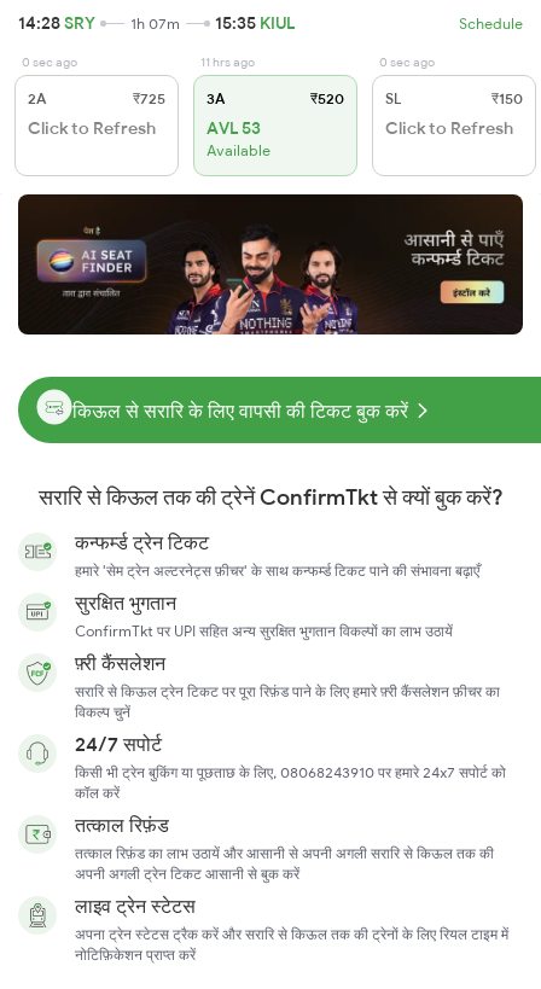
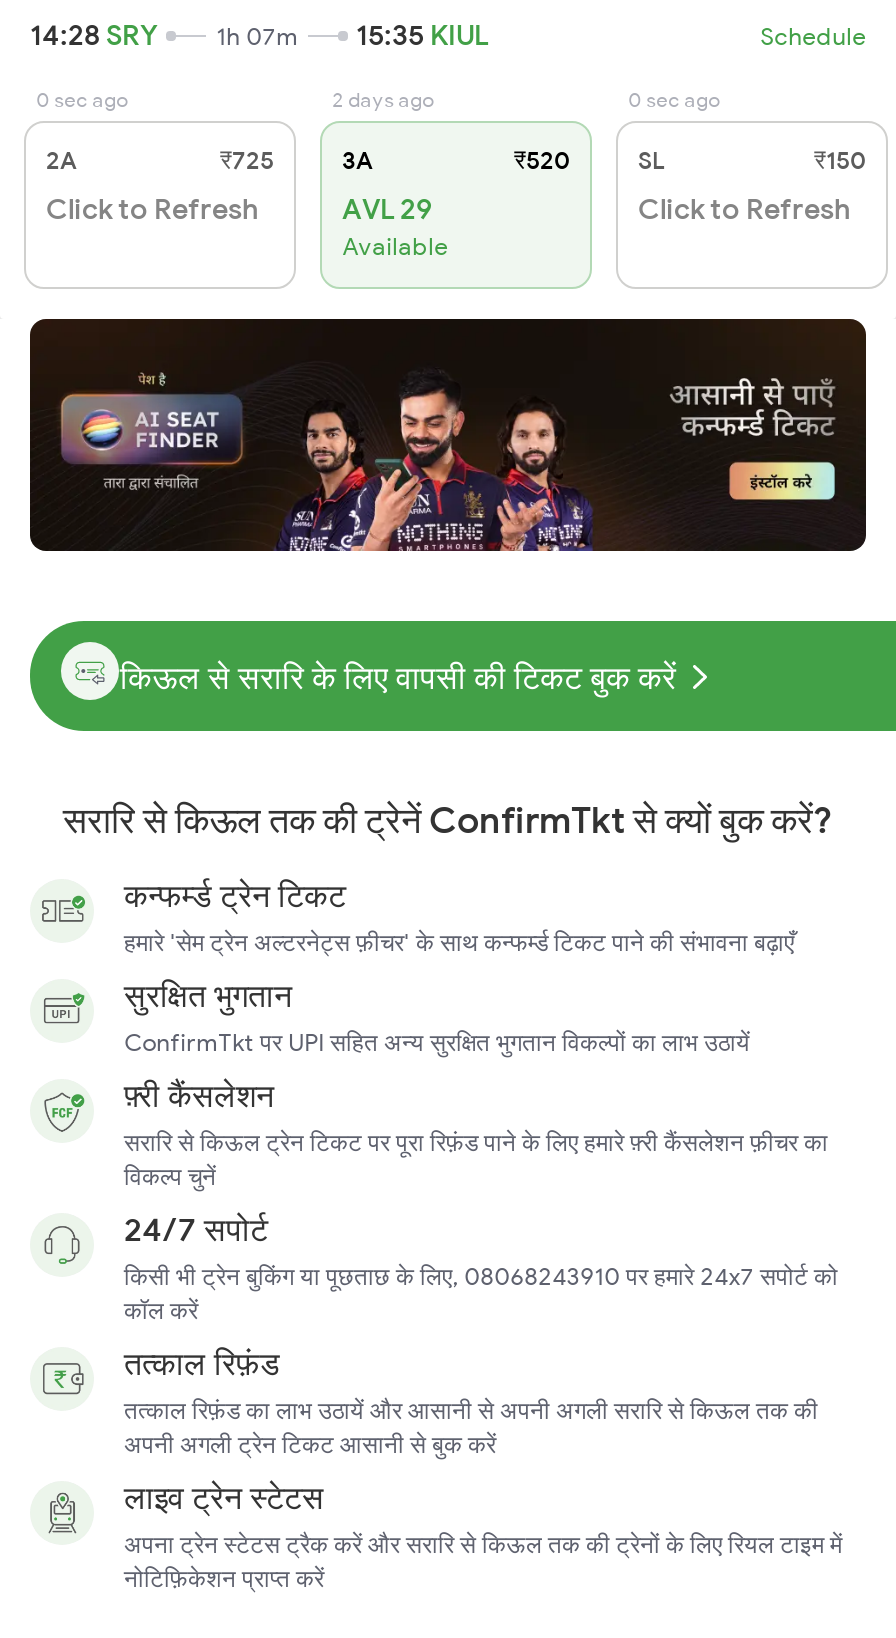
- 11 hrs ago
+ 2 days ago

- AVL 53
+ AVL 29
